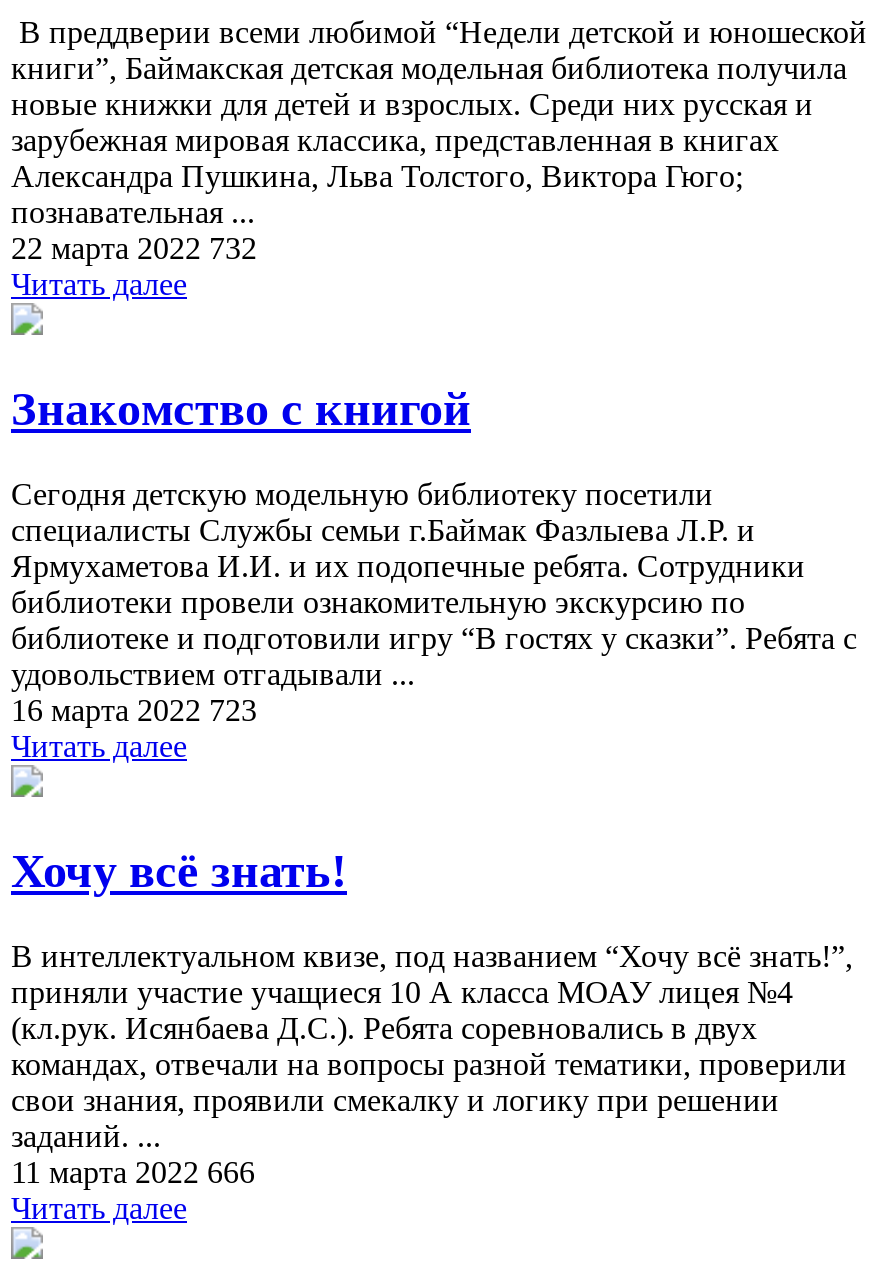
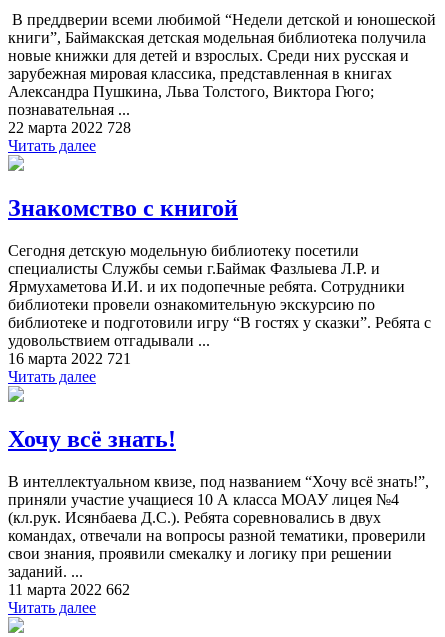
- 22 марта 2022 732
+ 22 марта 2022 728

- 16 марта 2022 723
+ 16 марта 2022 721

- 11 марта 2022 666
+ 11 марта 2022 662
